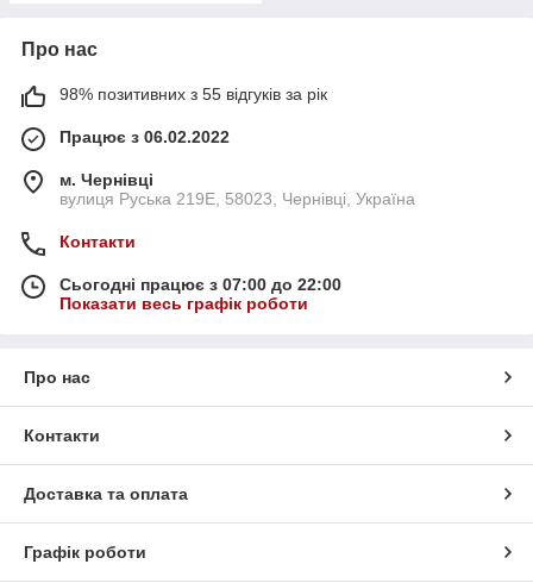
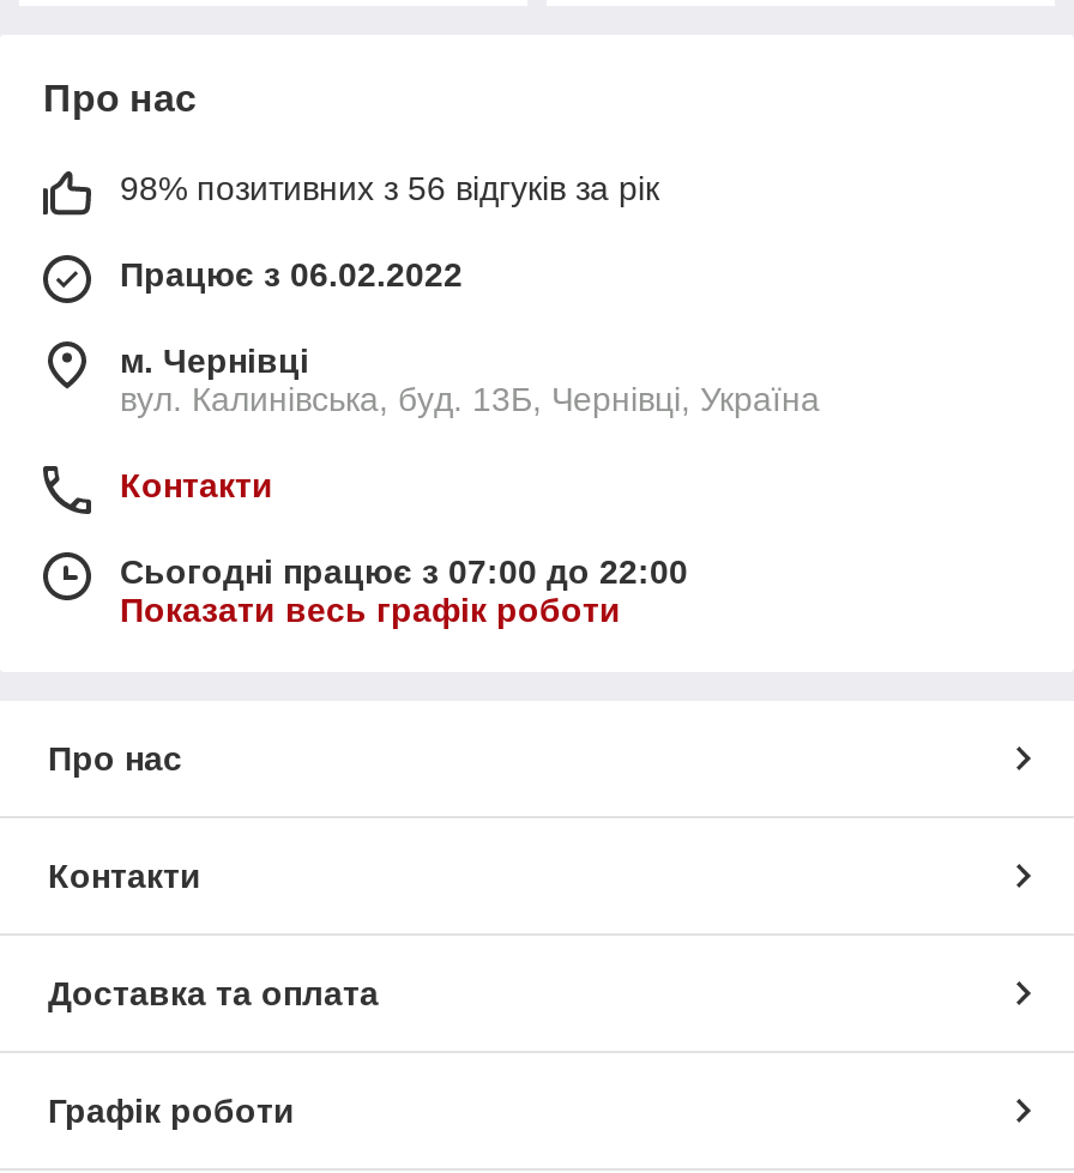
- 98% позитивних з 55 відгуків за рік
+ 98% позитивних з 56 відгуків за рік

- вулиця Руська 219Е, 58023, Чернівці, Україна
+ вул. Калинівська, буд. 13Б, Чернівці, Україна
